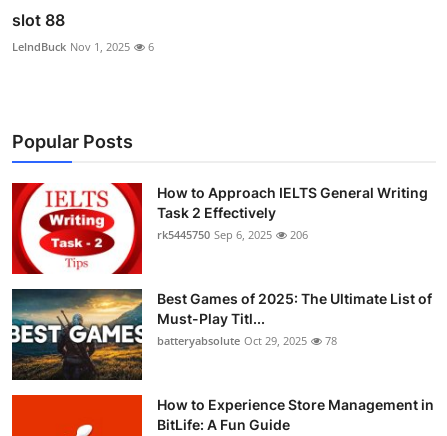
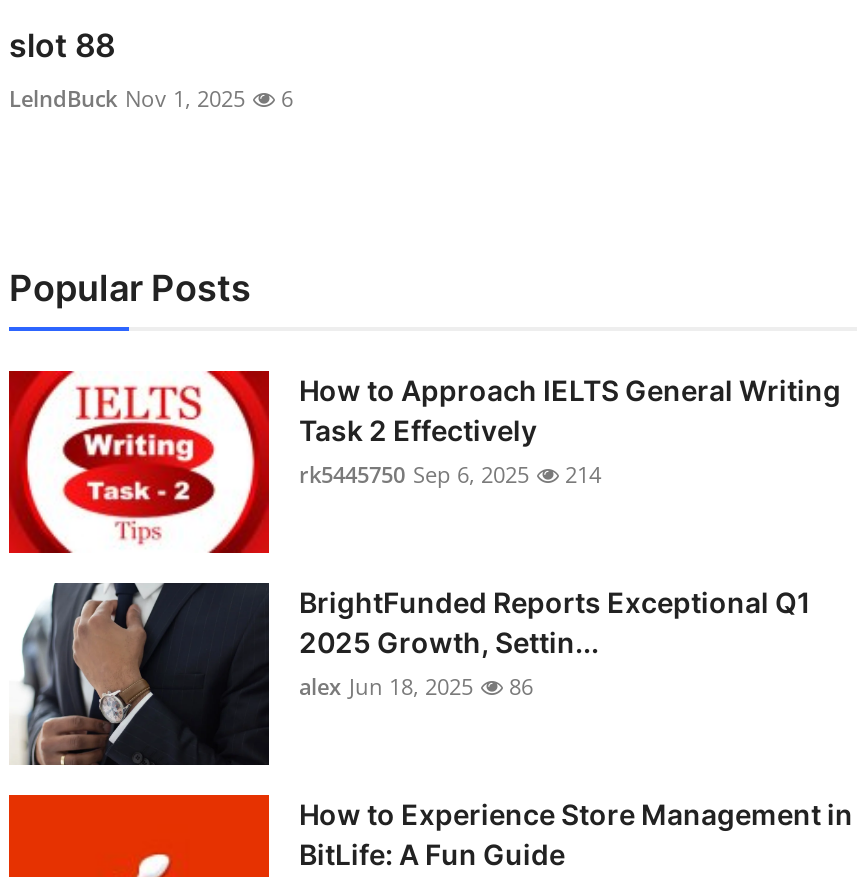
- rk5445750 Sep 6, 2025 206
+ rk5445750 Sep 6, 2025 214

- [image]
- Best Games of 2025: The Ultimate List of
- Must-Play Titl...
- batteryabsolute Oct 29, 2025
- 78
+ [image]
+ BrightFunded Reports Exceptional Q1
+ 2025 Growth, Settin...
+ alex Jun 18, 2025
+ 86
